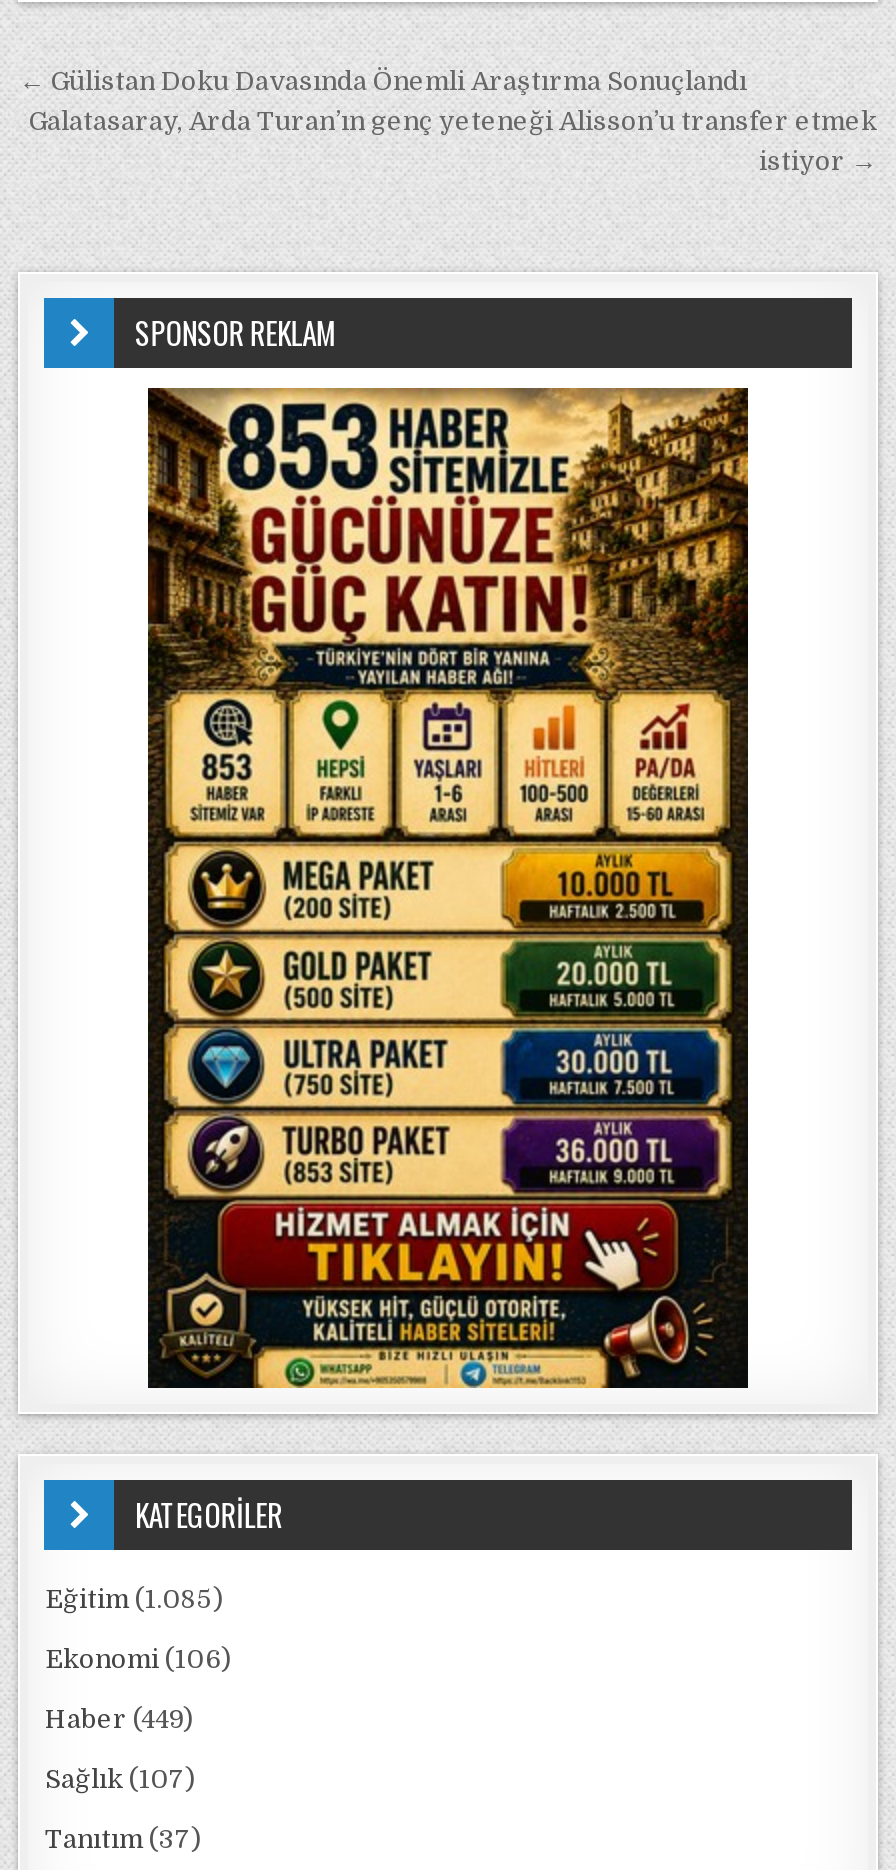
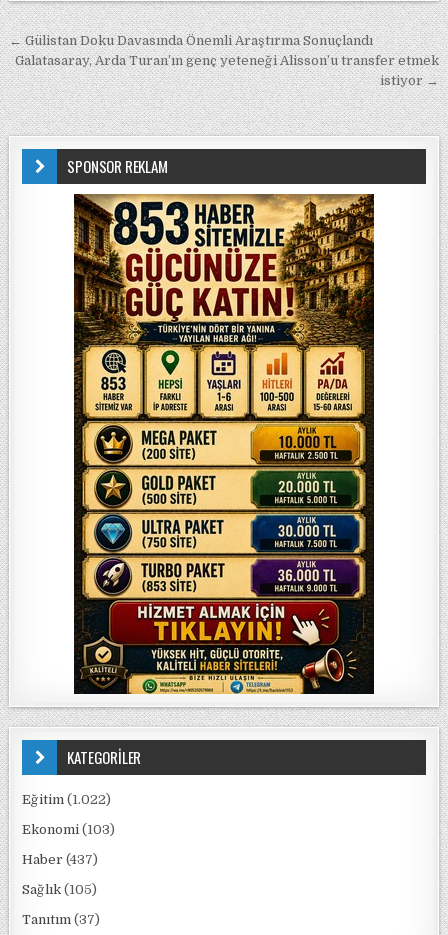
- Eğitim (1.085)
+ Eğitim (1.022)

- Ekonomi (106)
+ Ekonomi (103)

- Haber (449)
+ Haber (437)

- Sağlık (107)
+ Sağlık (105)
